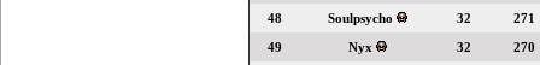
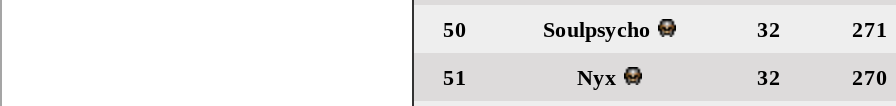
- 48
+ 50

- 49
+ 51
